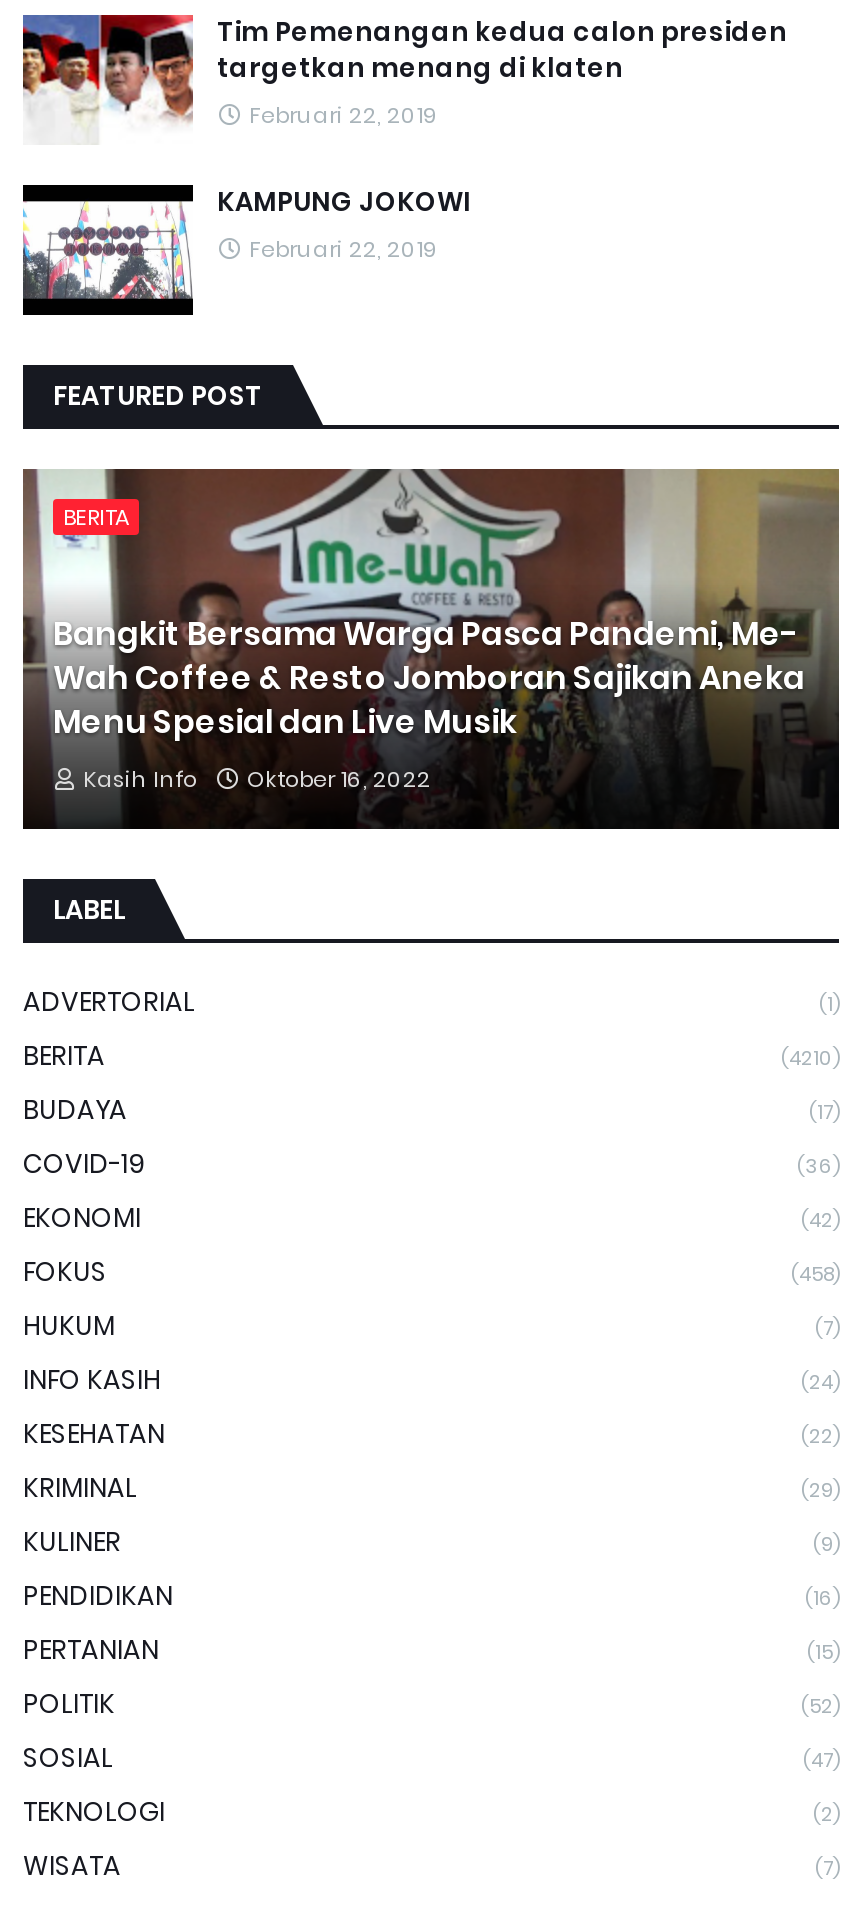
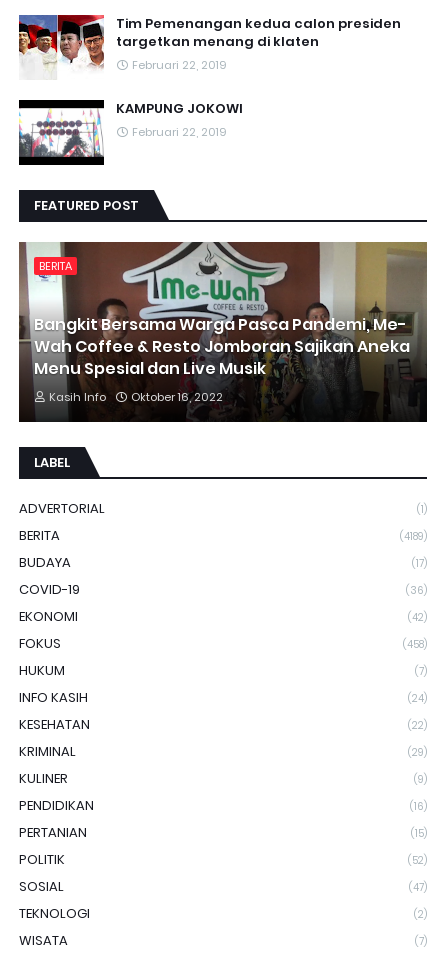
- (4210)
+ (4189)
